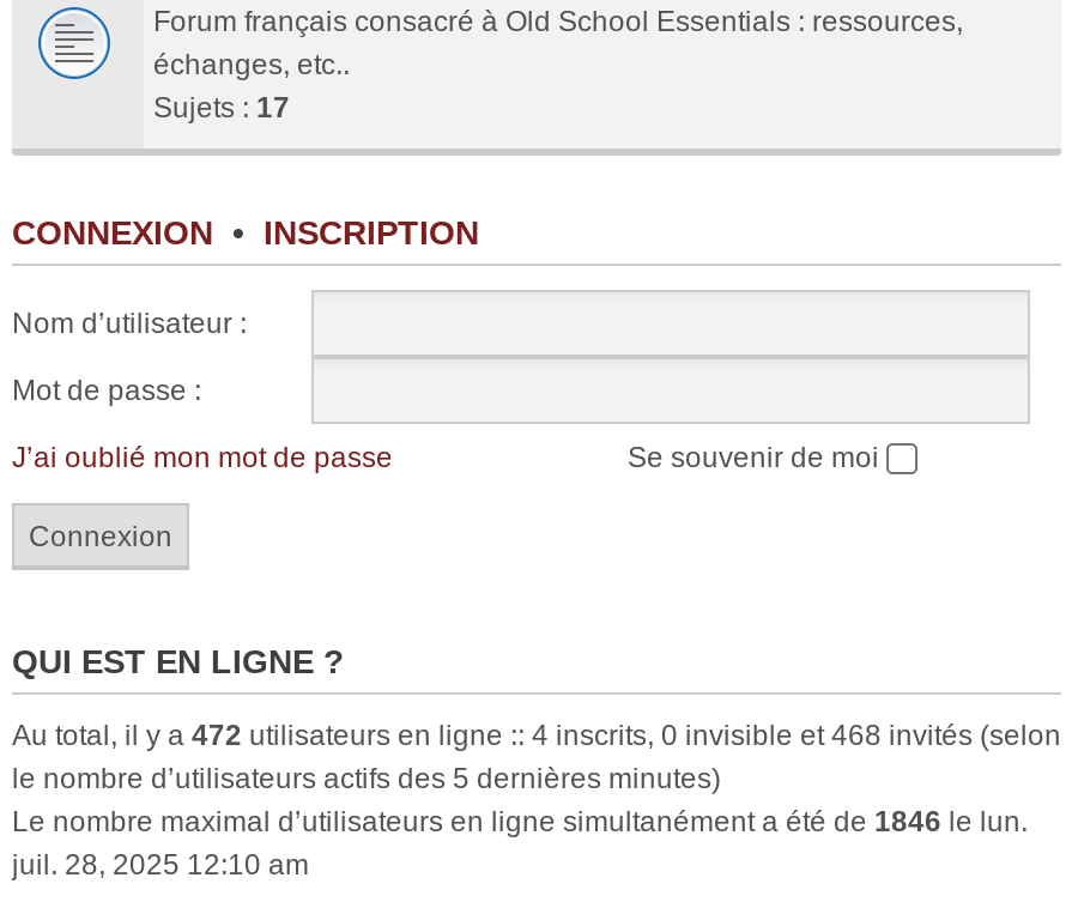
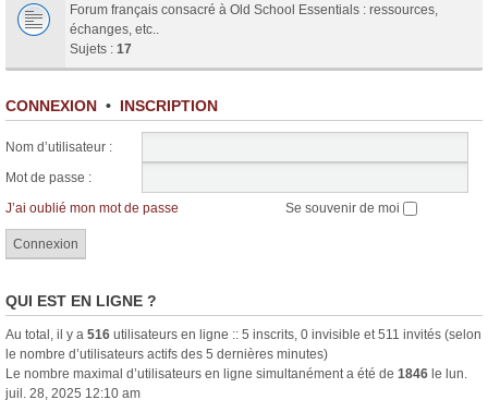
- Au total, il y a 472 utilisateurs en ligne :: 4 inscrits, 0 invisible et 468 invités (selon
+ Au total, il y a 516 utilisateurs en ligne :: 5 inscrits, 0 invisible et 511 invités (selon
